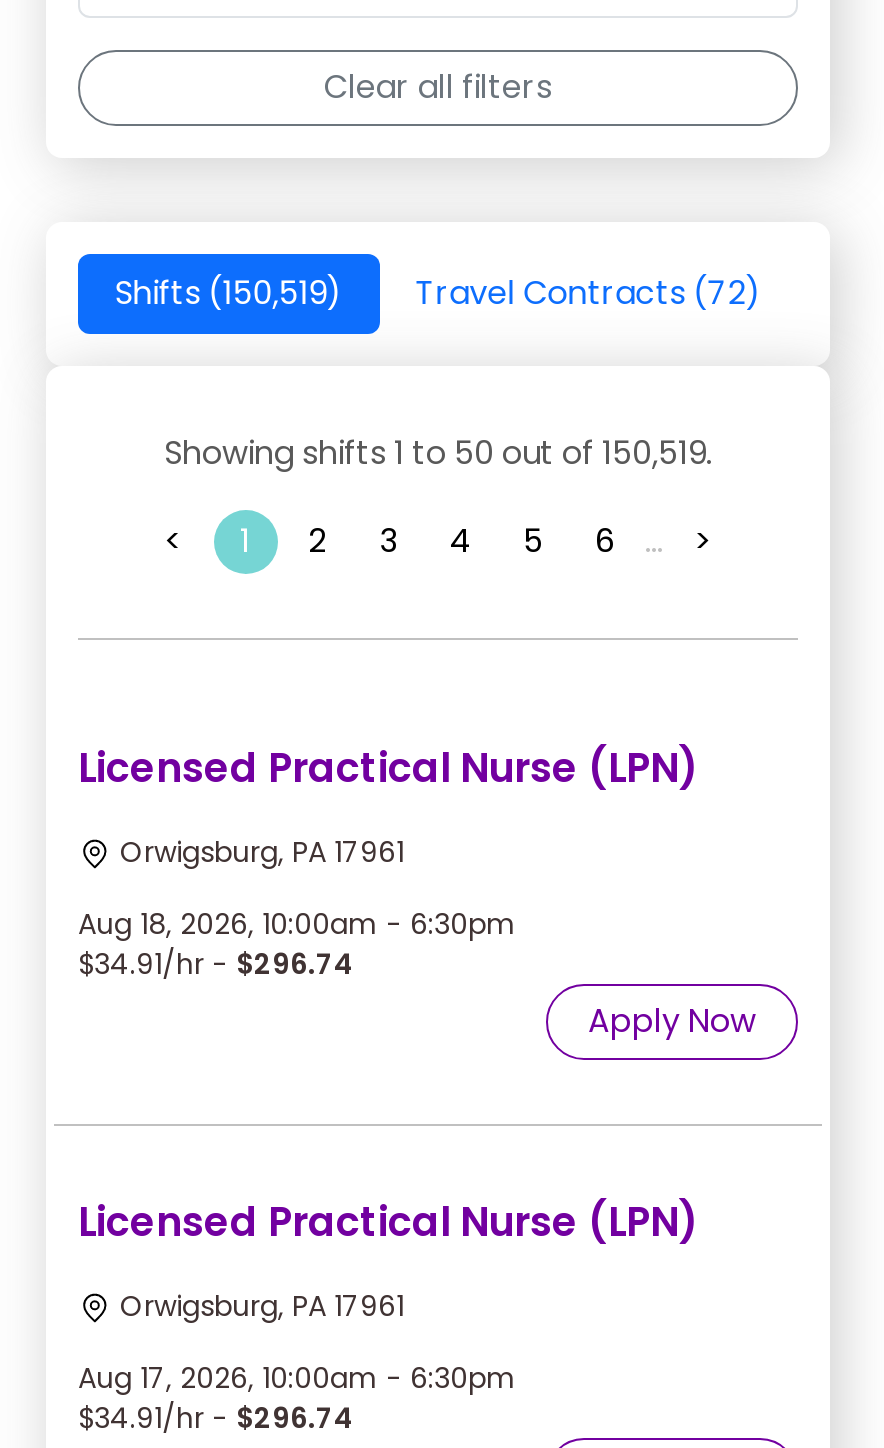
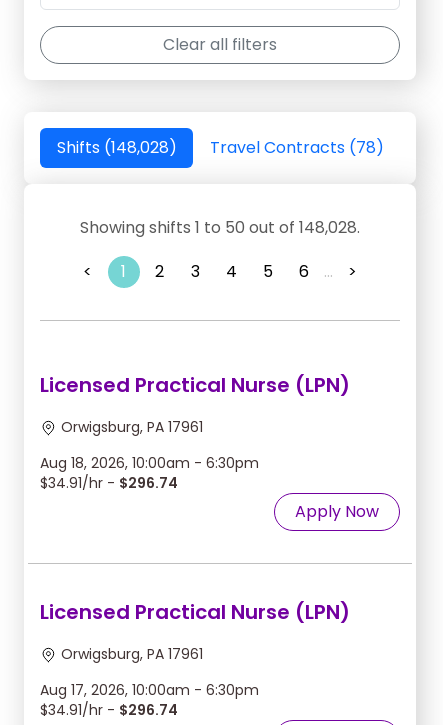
- Shifts (150,519)
+ Shifts (148,028)

- Travel Contracts (72)
+ Travel Contracts (78)

- Showing shifts 1 to 50 out of 150,519.
+ Showing shifts 1 to 50 out of 148,028.
